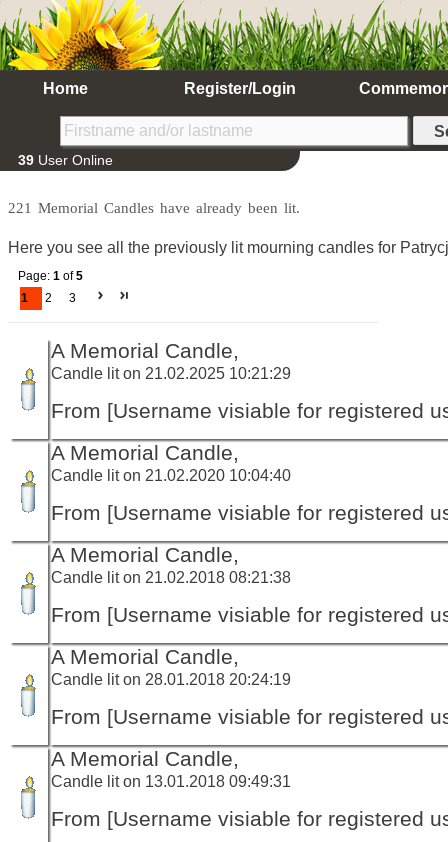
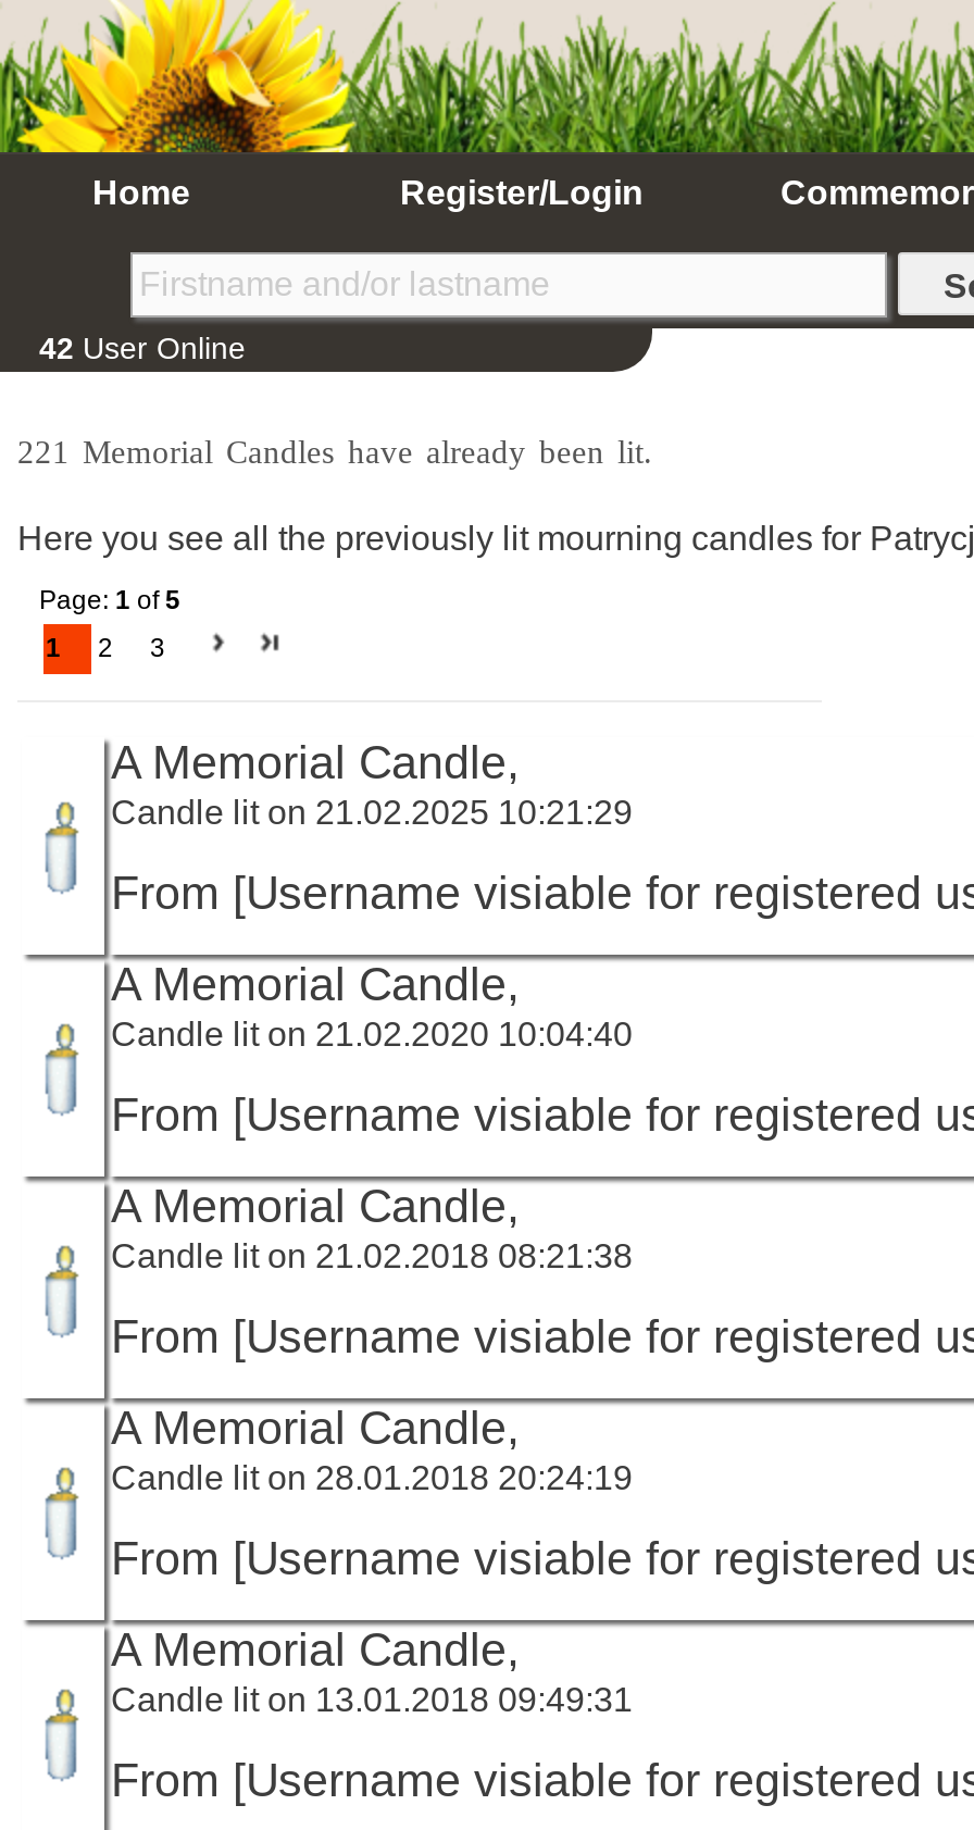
- 39 User Online
+ 42 User Online
